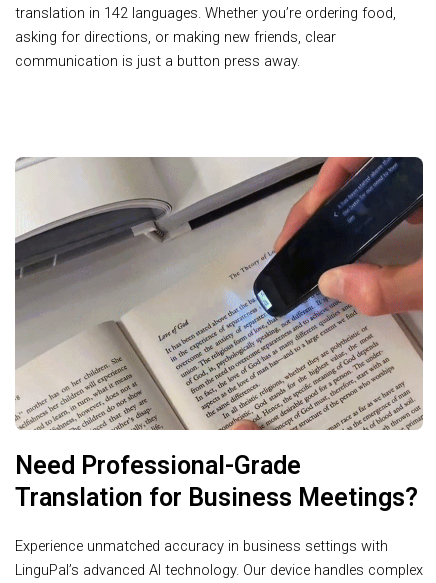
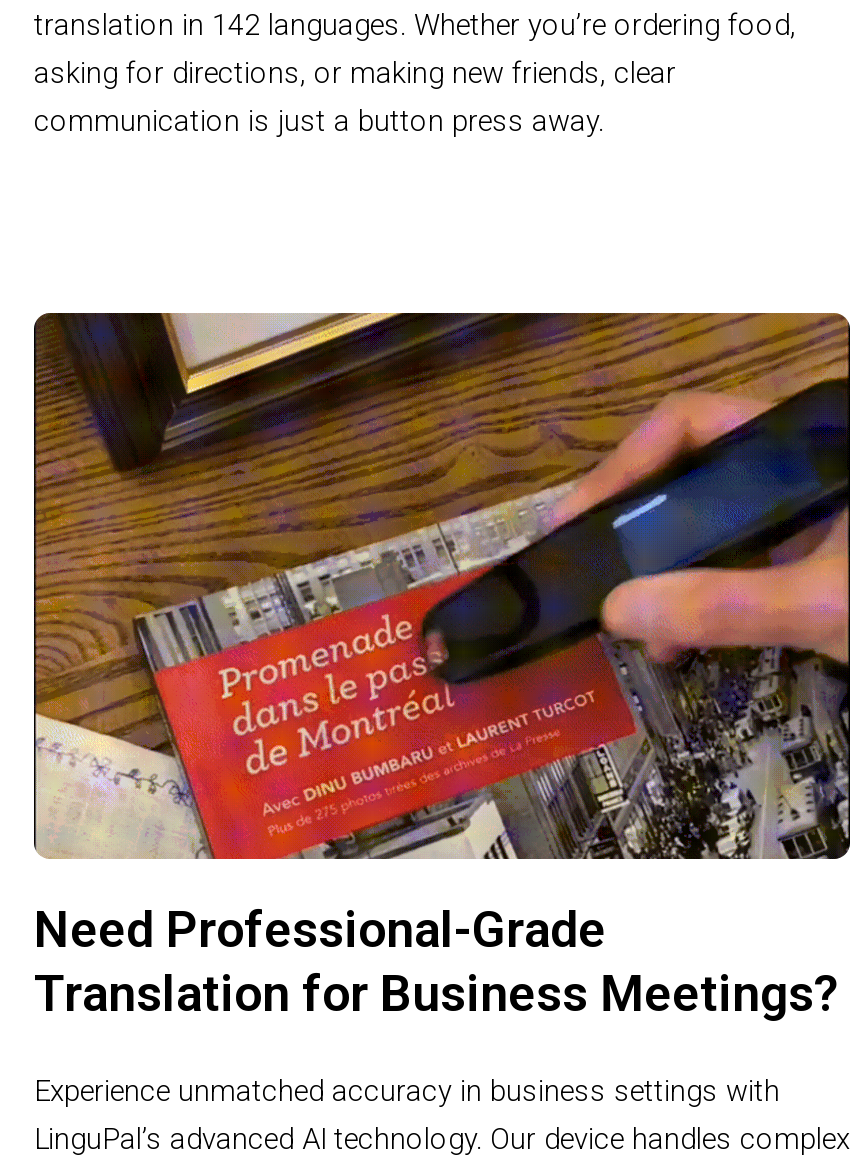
- [image]
+ [image]
